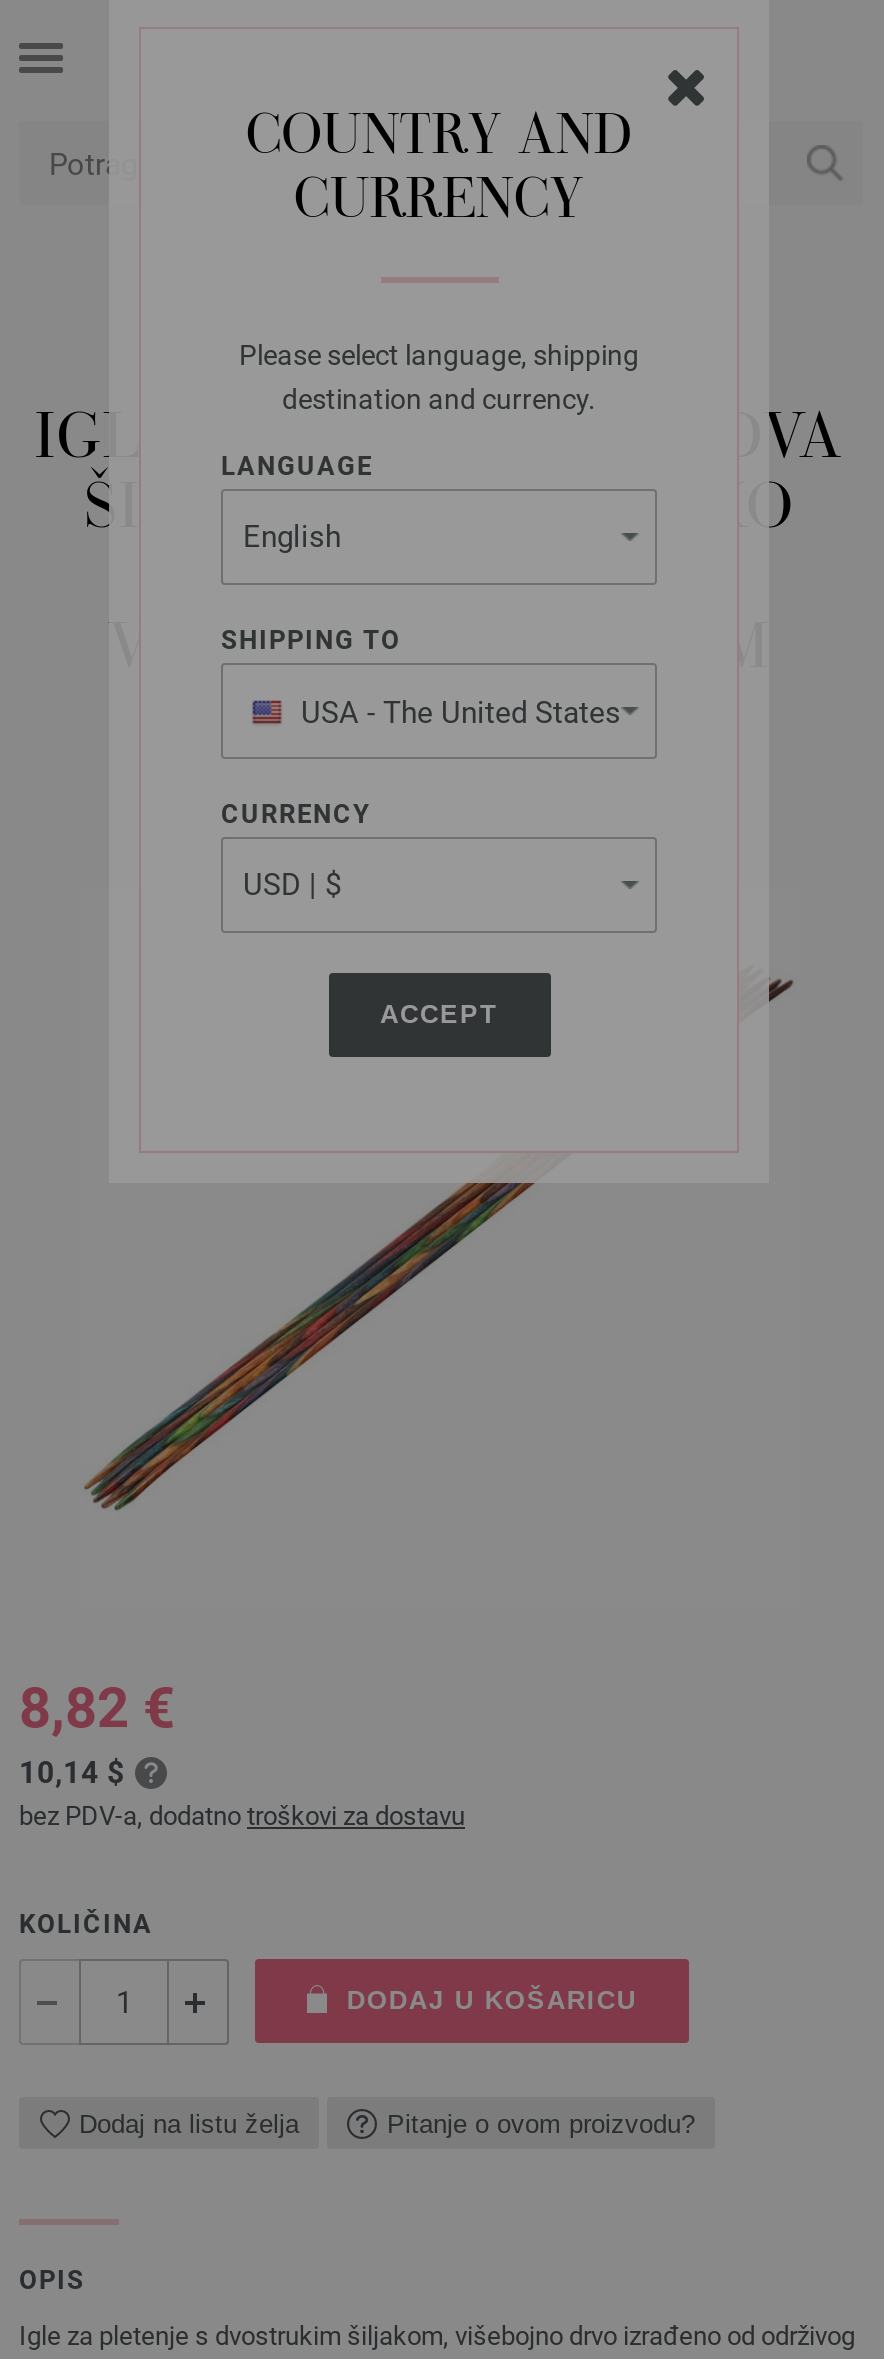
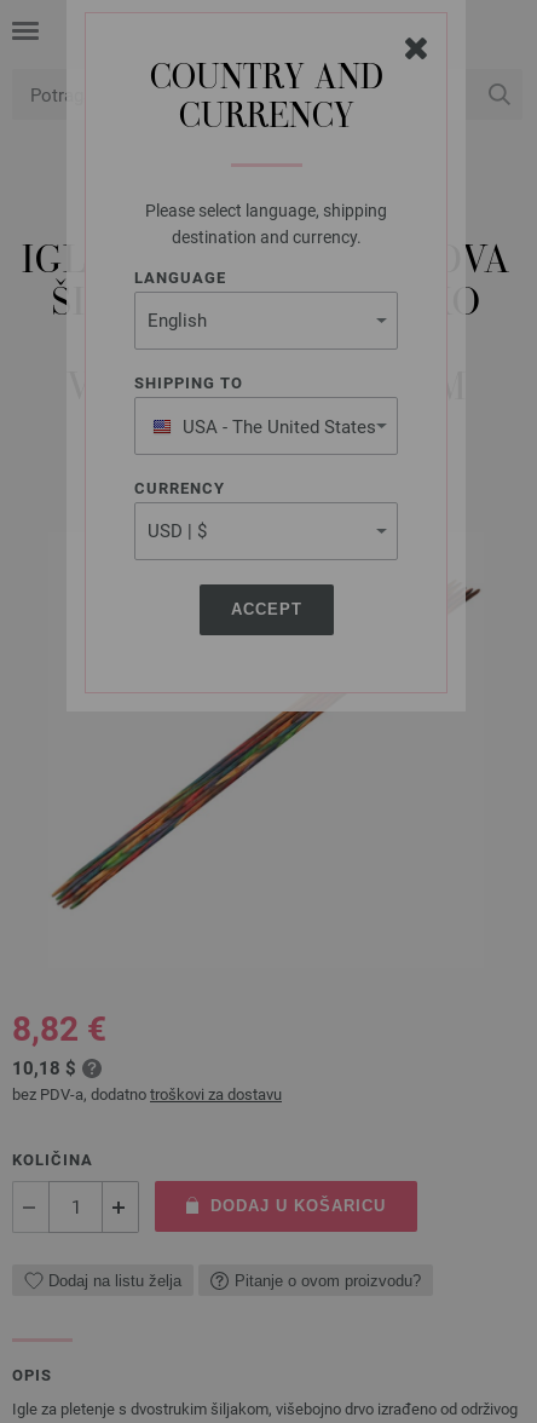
- 10,14 $
+ 10,18 $
